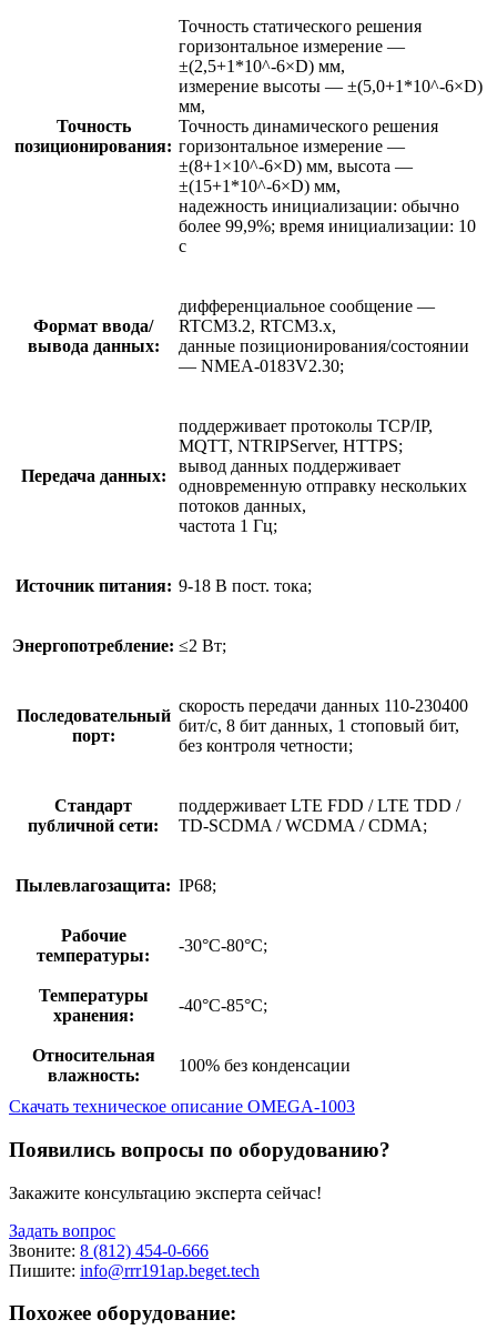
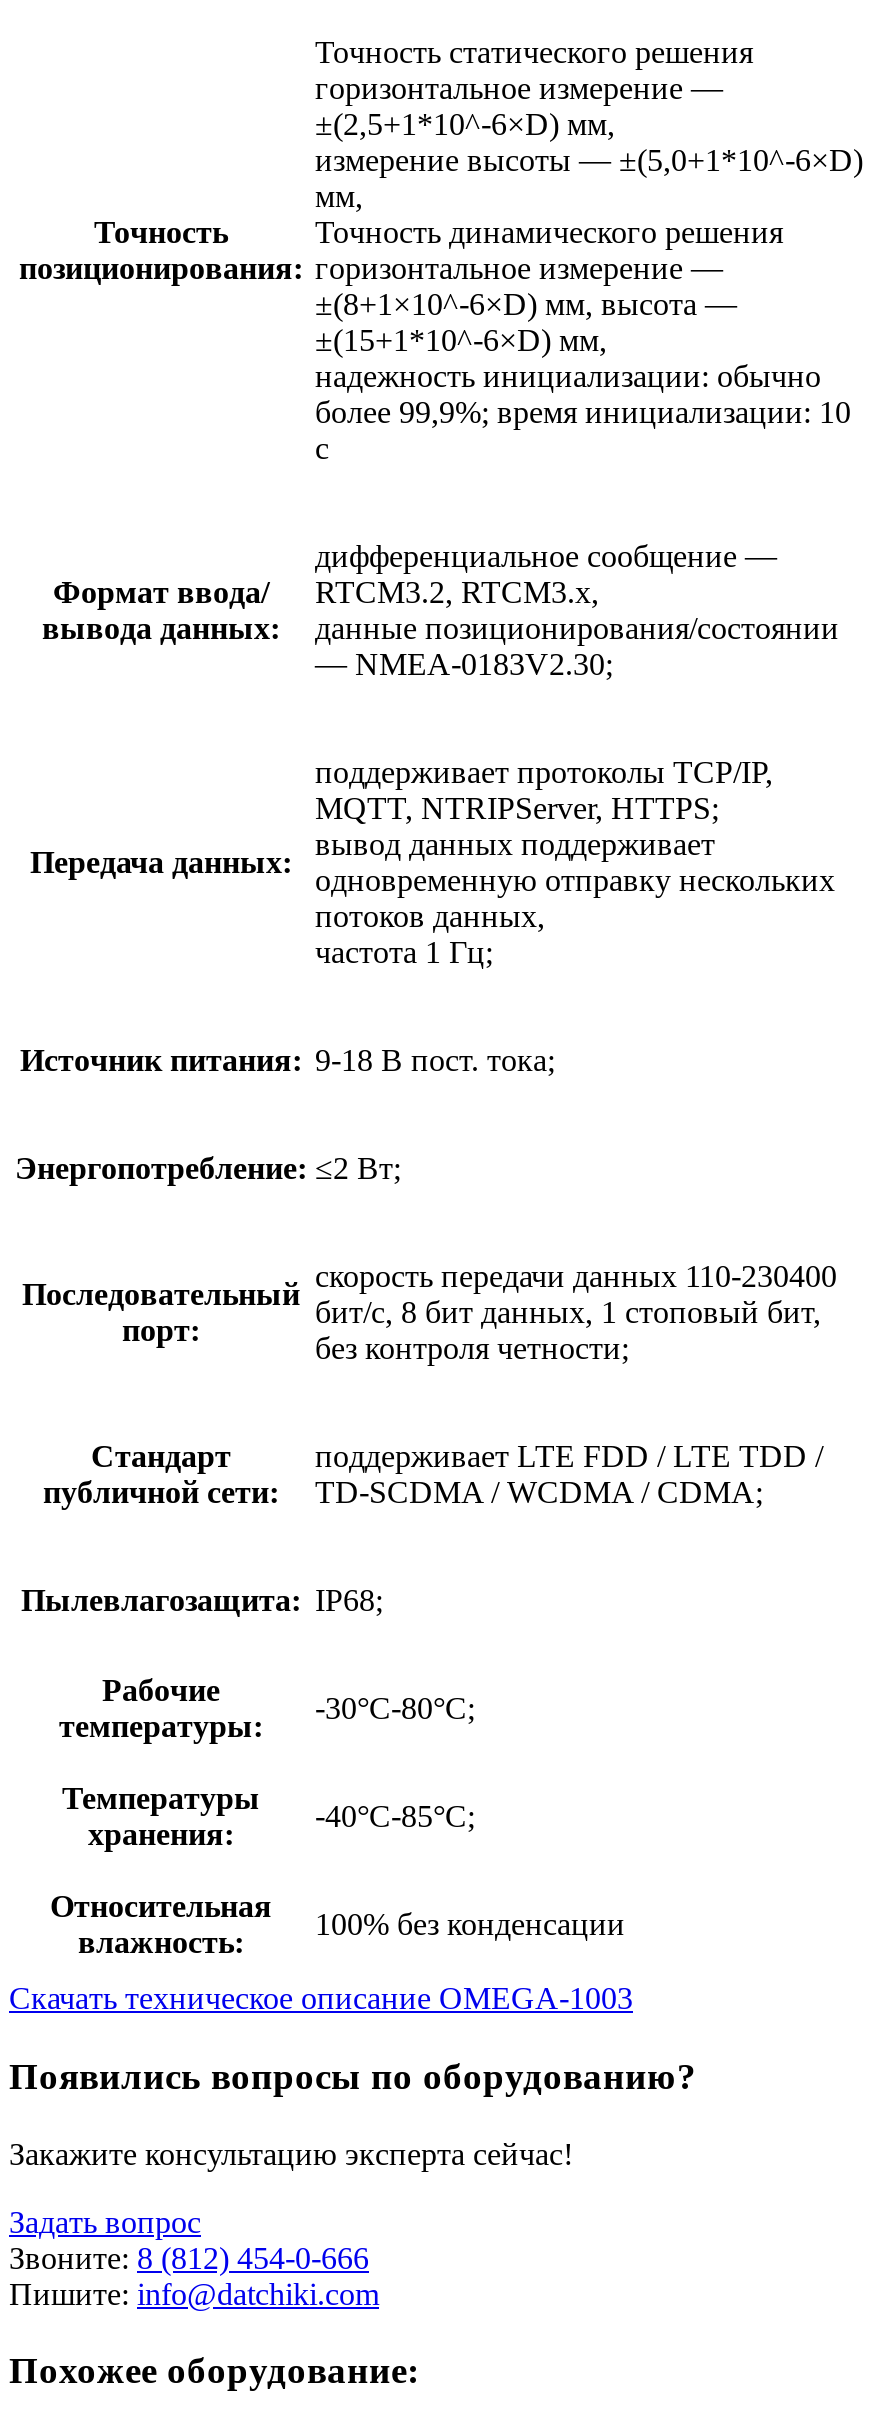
- Пишите: info@rrr191ap.beget.tech
+ Пишите: info@datchiki.com
